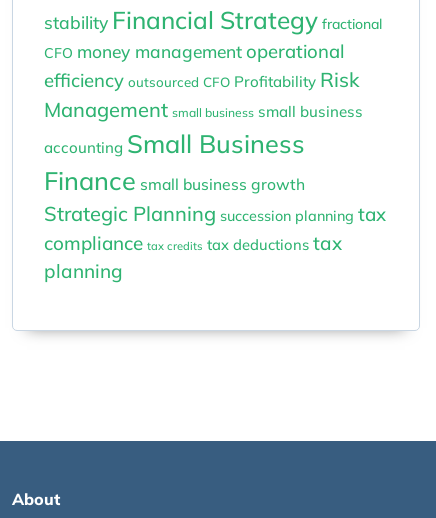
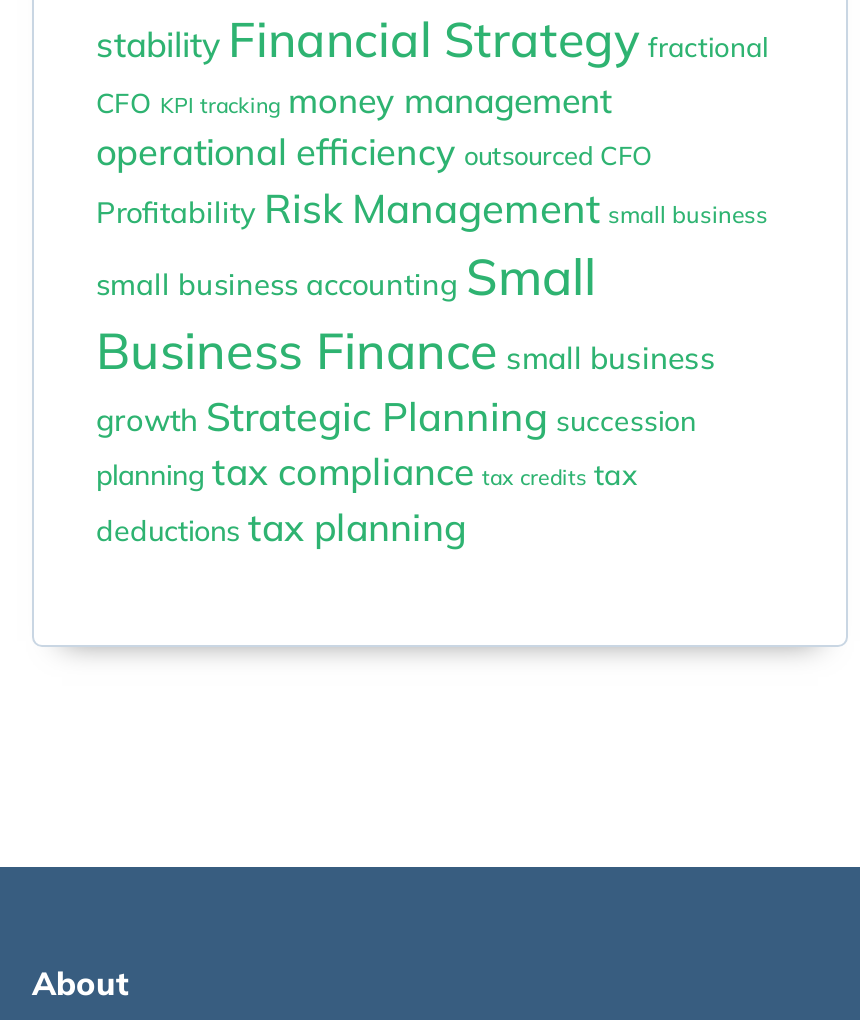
- CFO money management operational
- efficiency outsourced CFO Profitability Risk
- Management small business small business
- accounting Small Business
- Finance small business growth
- Strategic Planning succession planning tax
- compliance tax credits tax deductions tax
- planning
+ CFO KPI tracking money management
+ operational efficiency outsourced CFO
+ Profitability Risk Management small business
+ small business accounting Small
+ Business Finance small business
+ growth Strategic Planning succession
+ planning tax compliance tax credits tax
+ deductions tax planning
